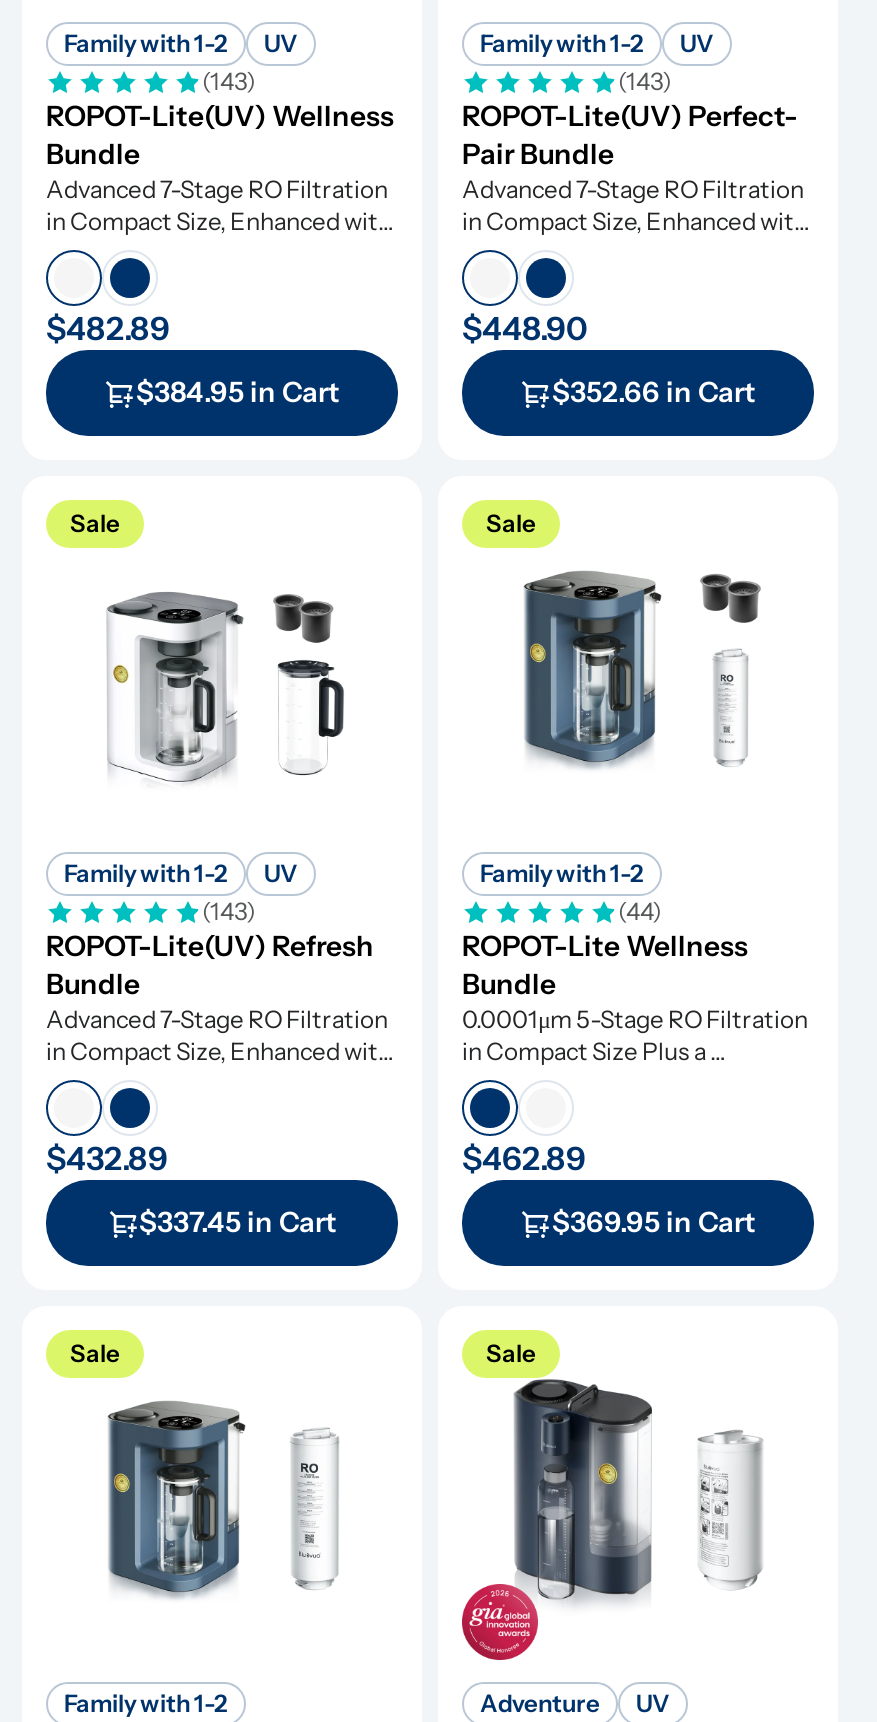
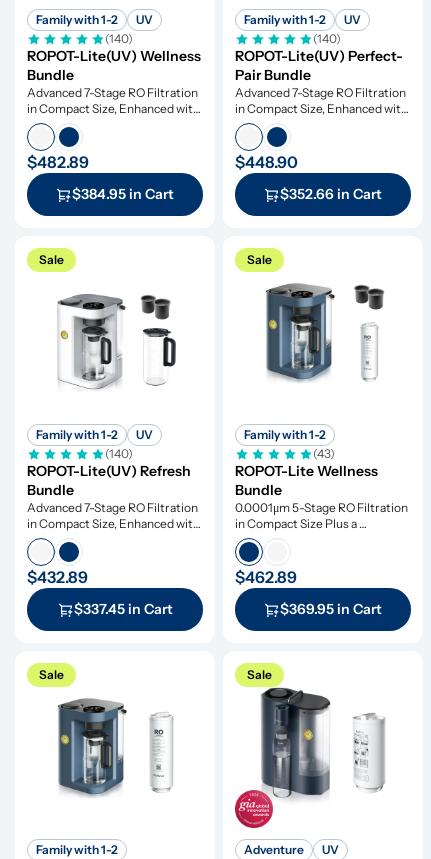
- (143)
+ (140)

- (143)
+ (140)

- (143)
+ (140)

- (44)
+ (43)
